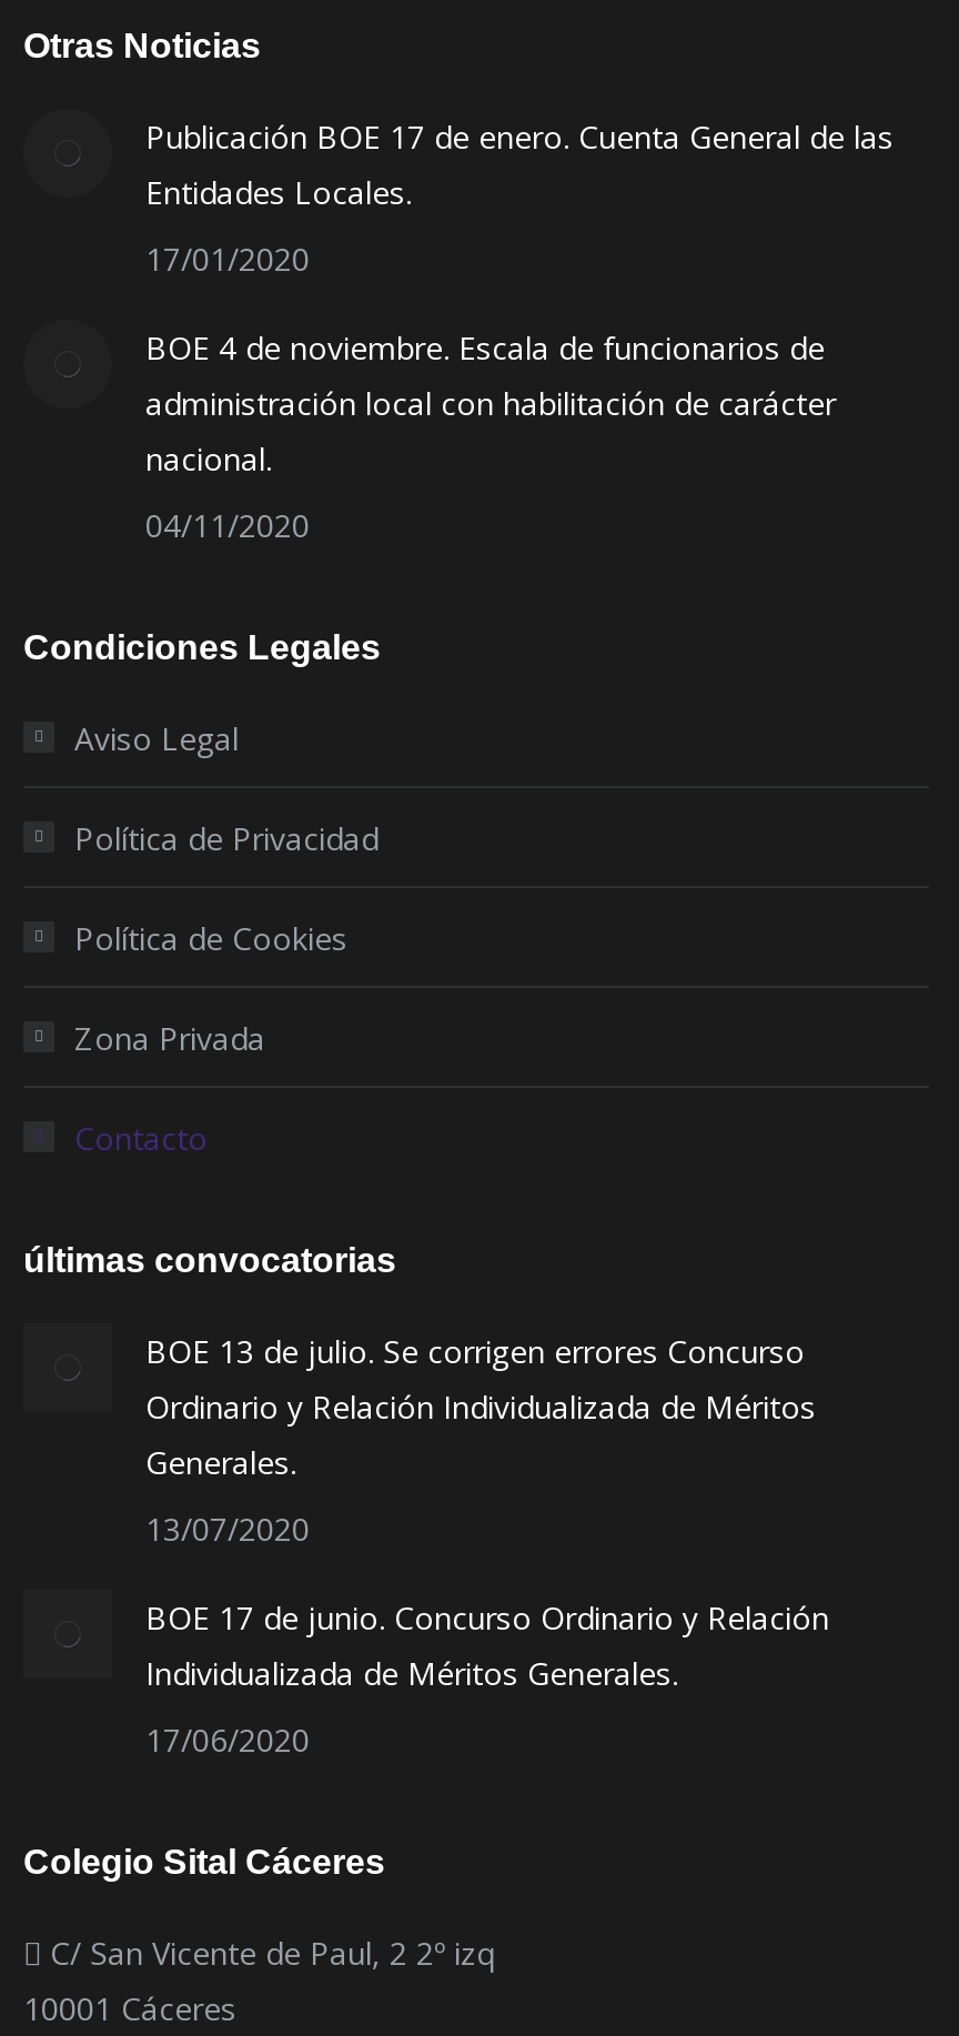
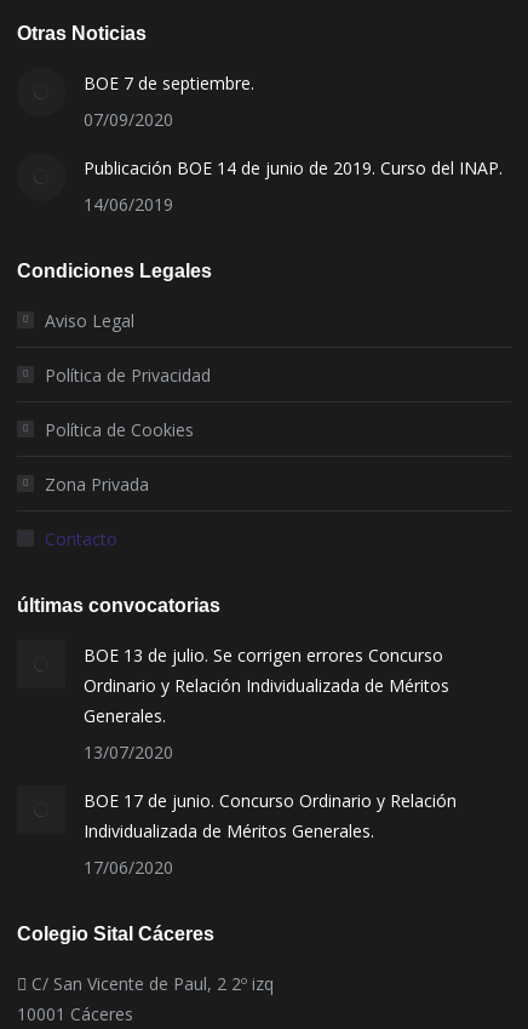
- Publicación BOE 17 de enero. Cuenta General de las
- Entidades Locales.
+ BOE 7 de septiembre.

- 17/01/2020
+ 07/09/2020

- BOE 4 de noviembre. Escala de funcionarios de
- administración local con habilitación de carácter
- nacional.
+ Publicación BOE 14 de junio de 2019. Curso del INAP.

- 04/11/2020
+ 14/06/2019
